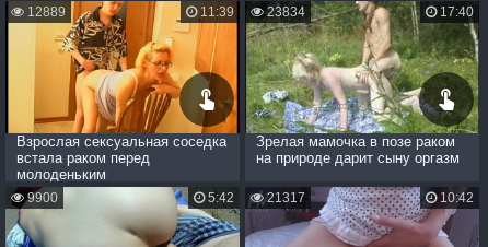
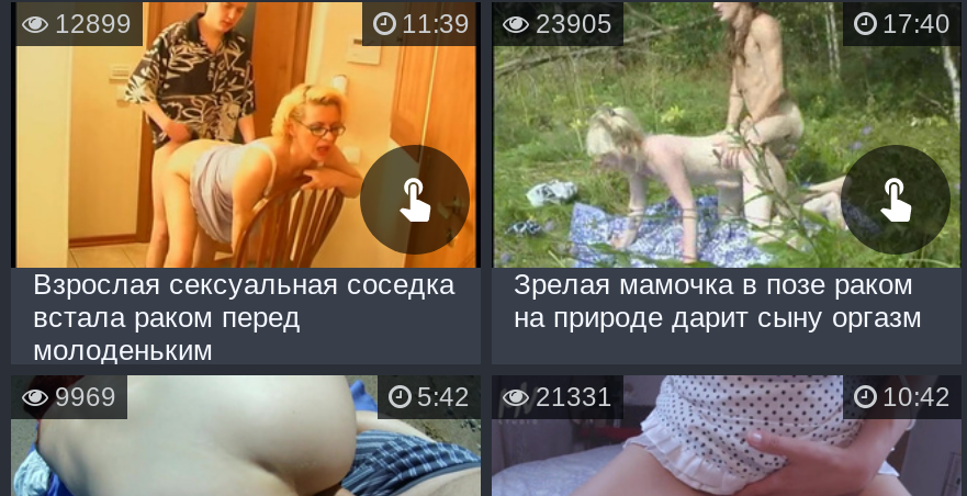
- 12889
+ 12899

- 11:39 23834
+ 11:39 23905

- 9900
+ 9969

- 5:42 21317
+ 5:42 21331
